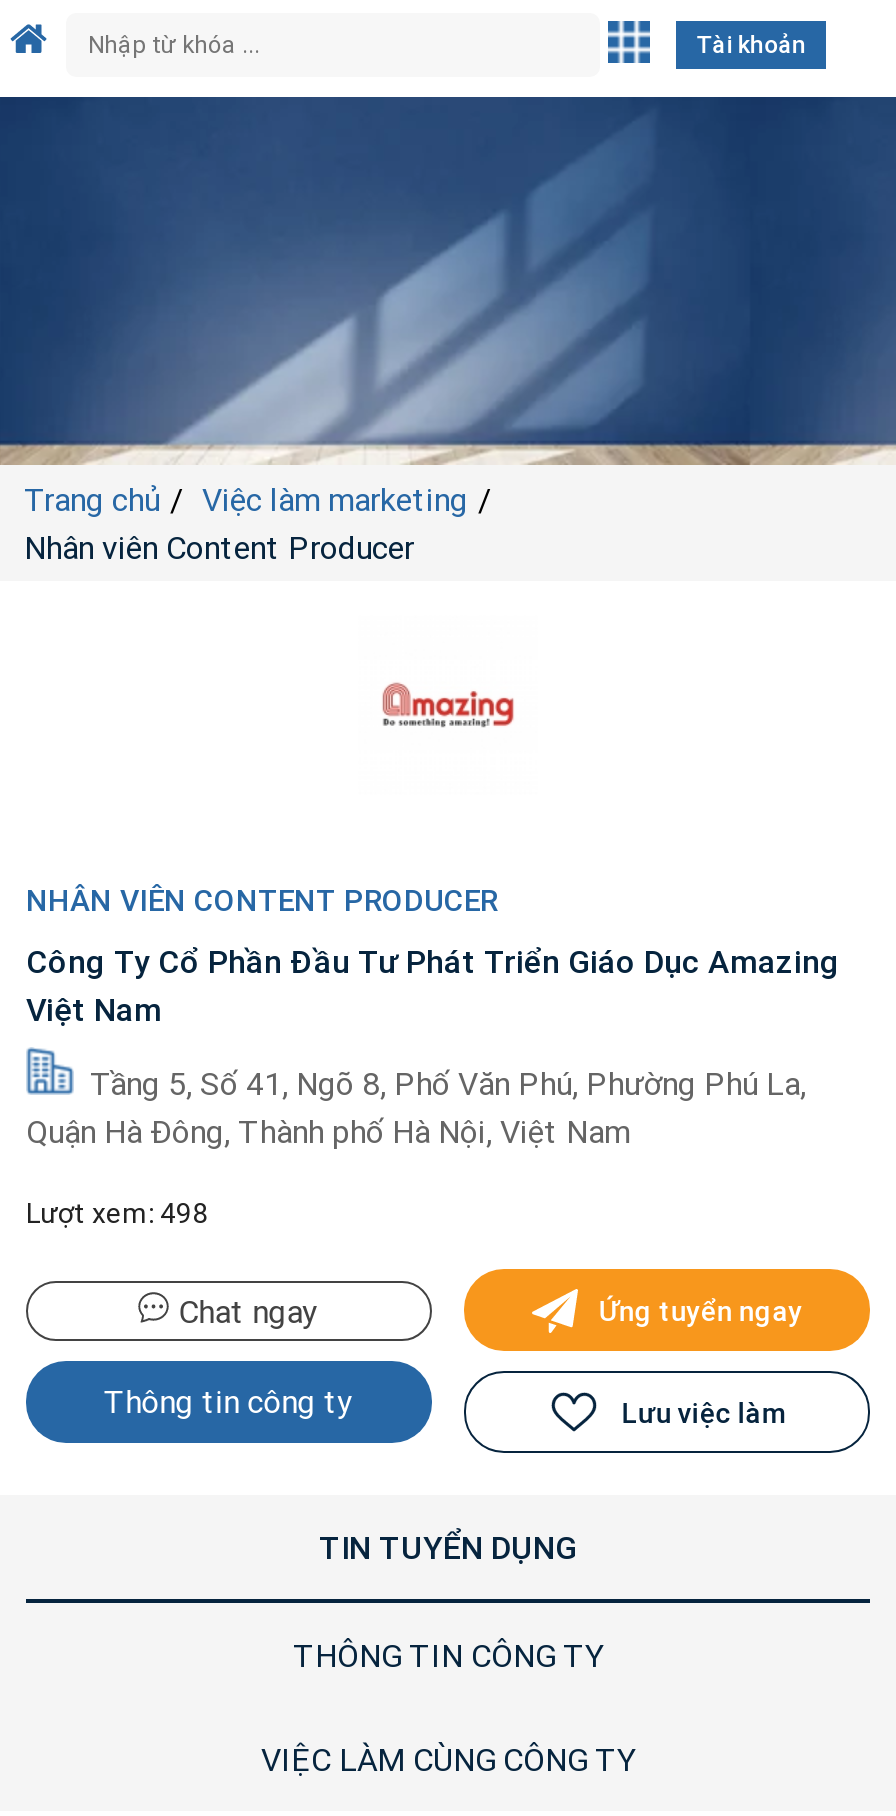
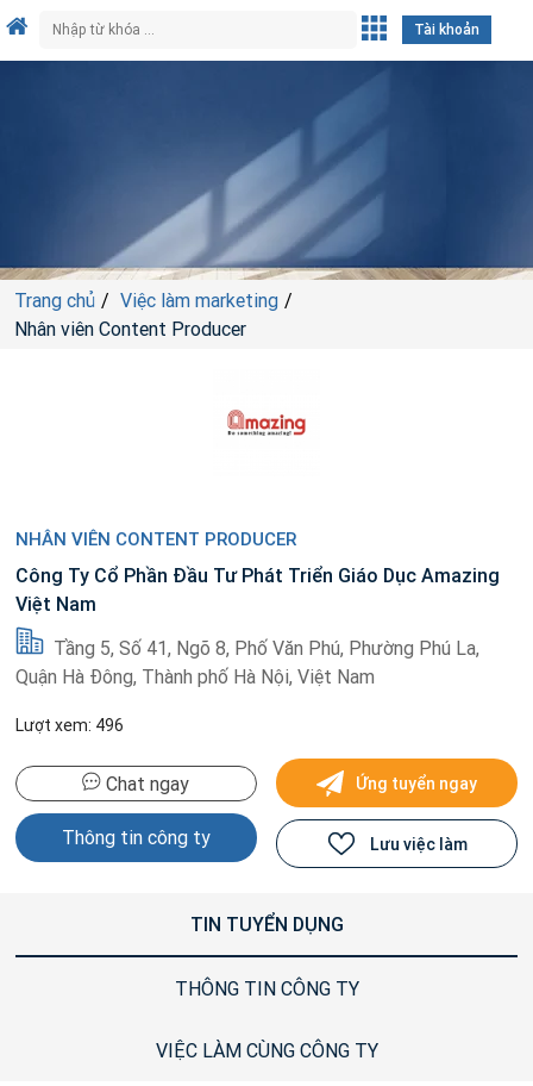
- Lượt xem: 498
+ Lượt xem: 496
